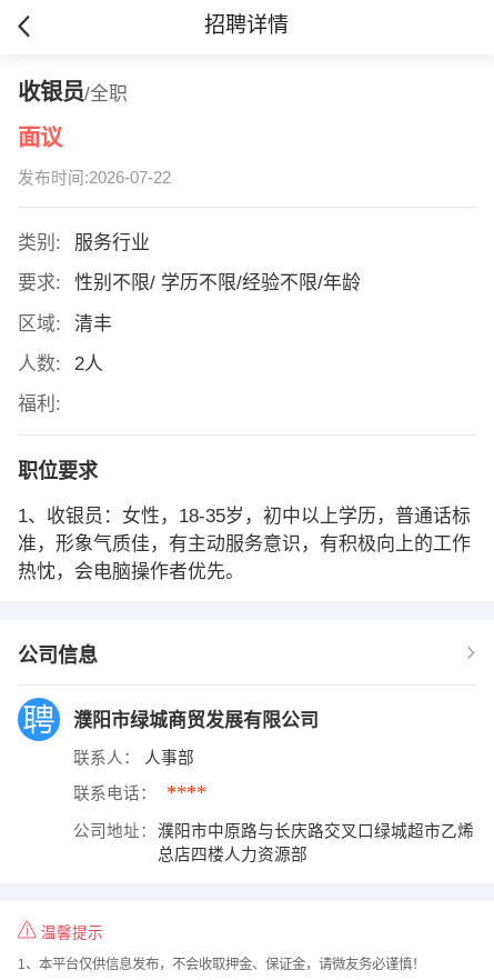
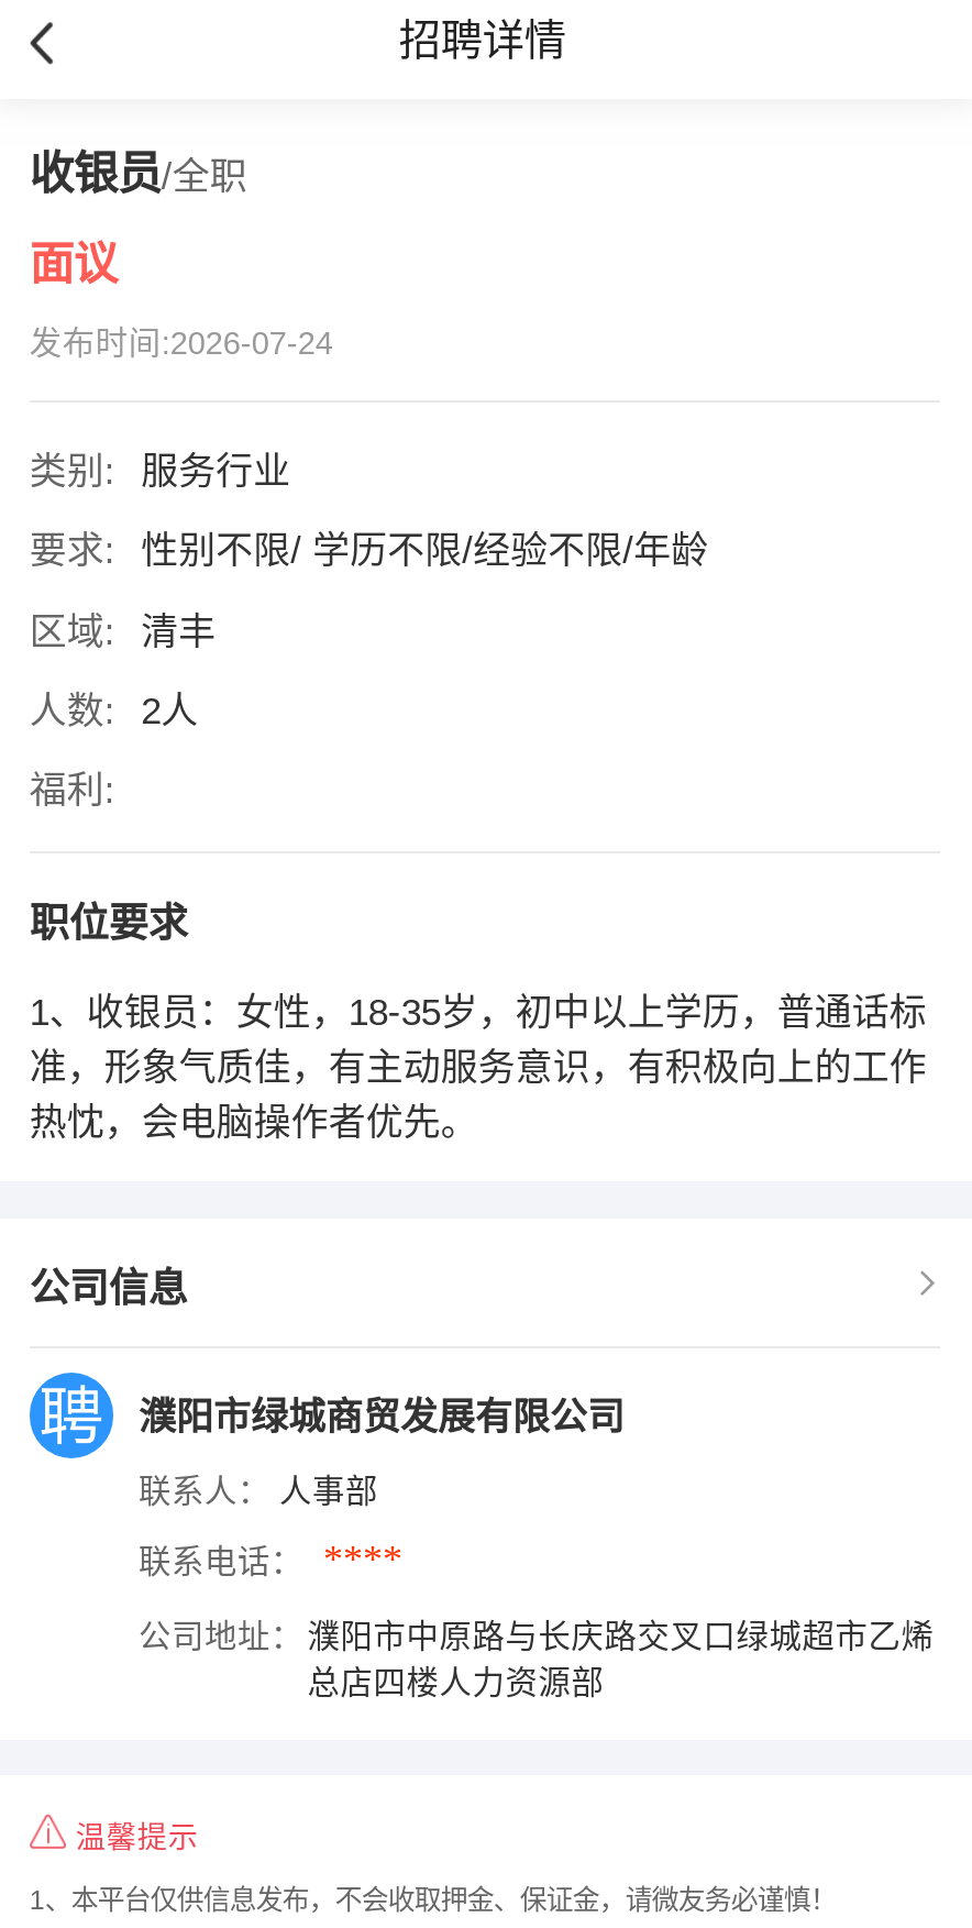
- 发布时间:2026-07-22
+ 发布时间:2026-07-24
